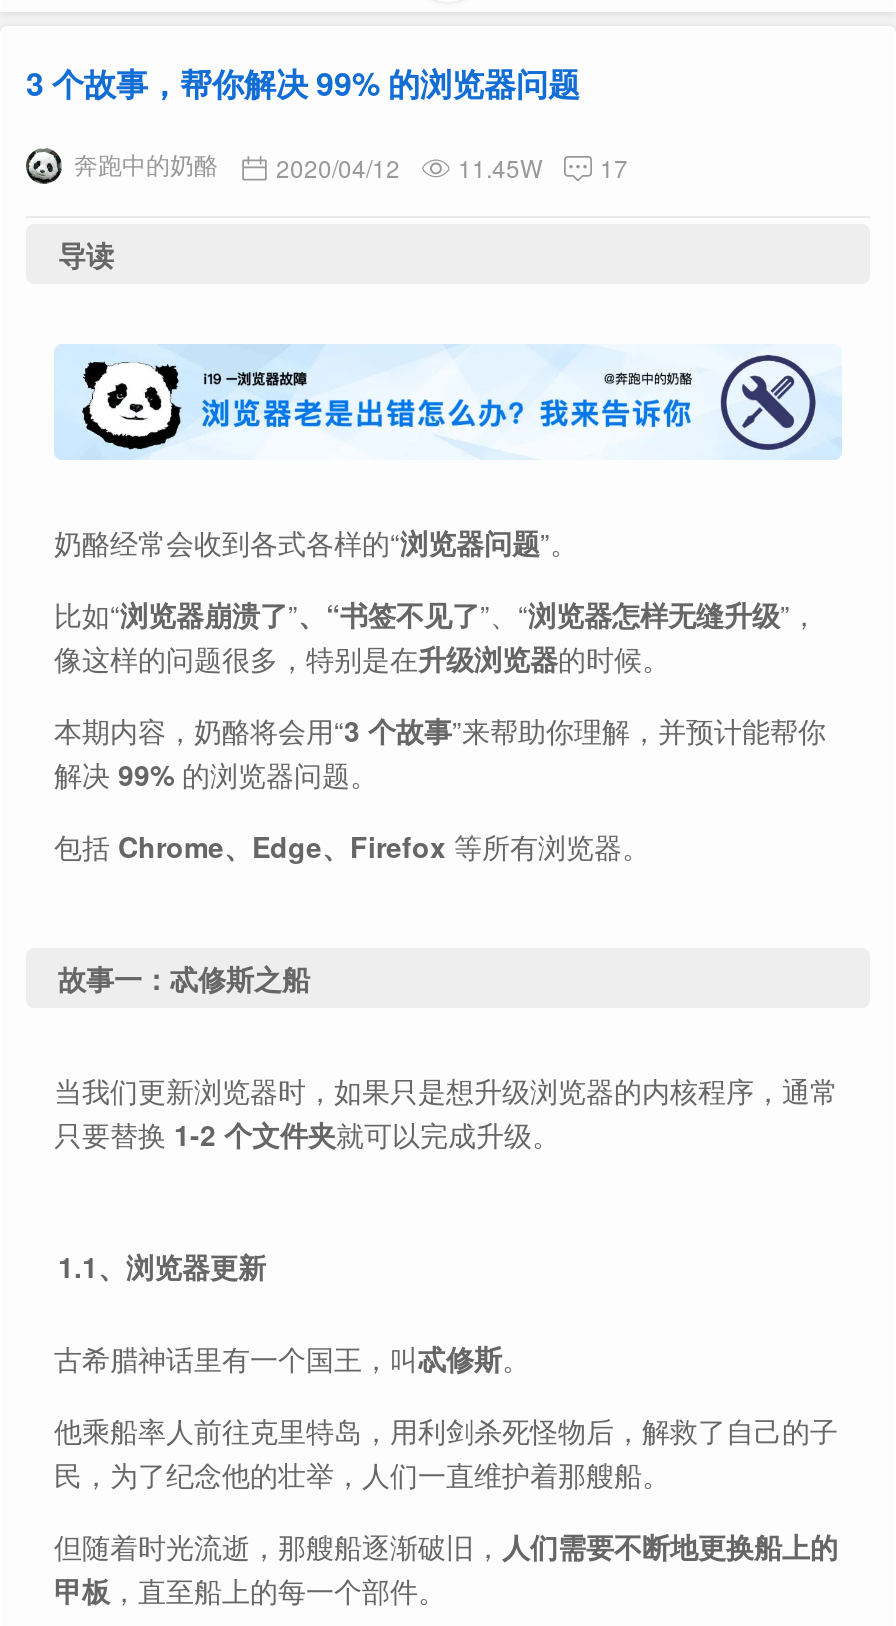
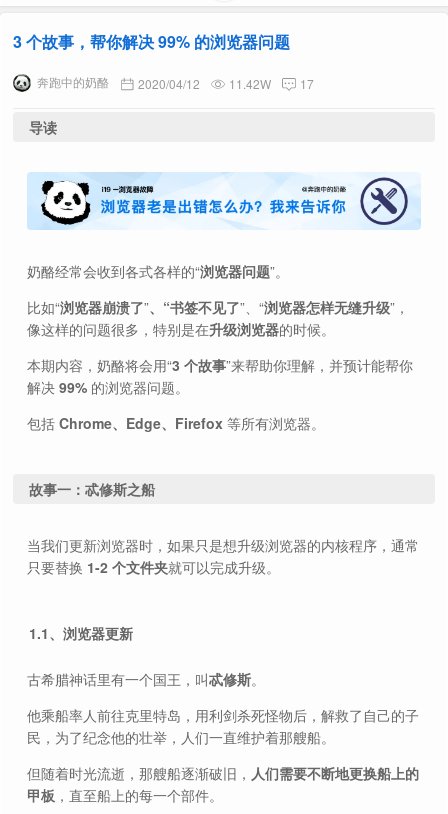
- 奔跑中的奶酪 2020/04/12 11.45W 17
+ 奔跑中的奶酪 2020/04/12 11.42W 17
